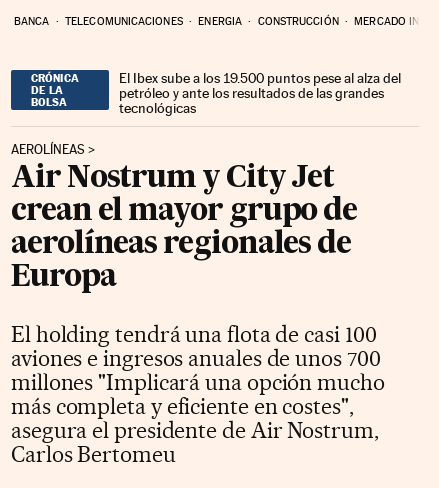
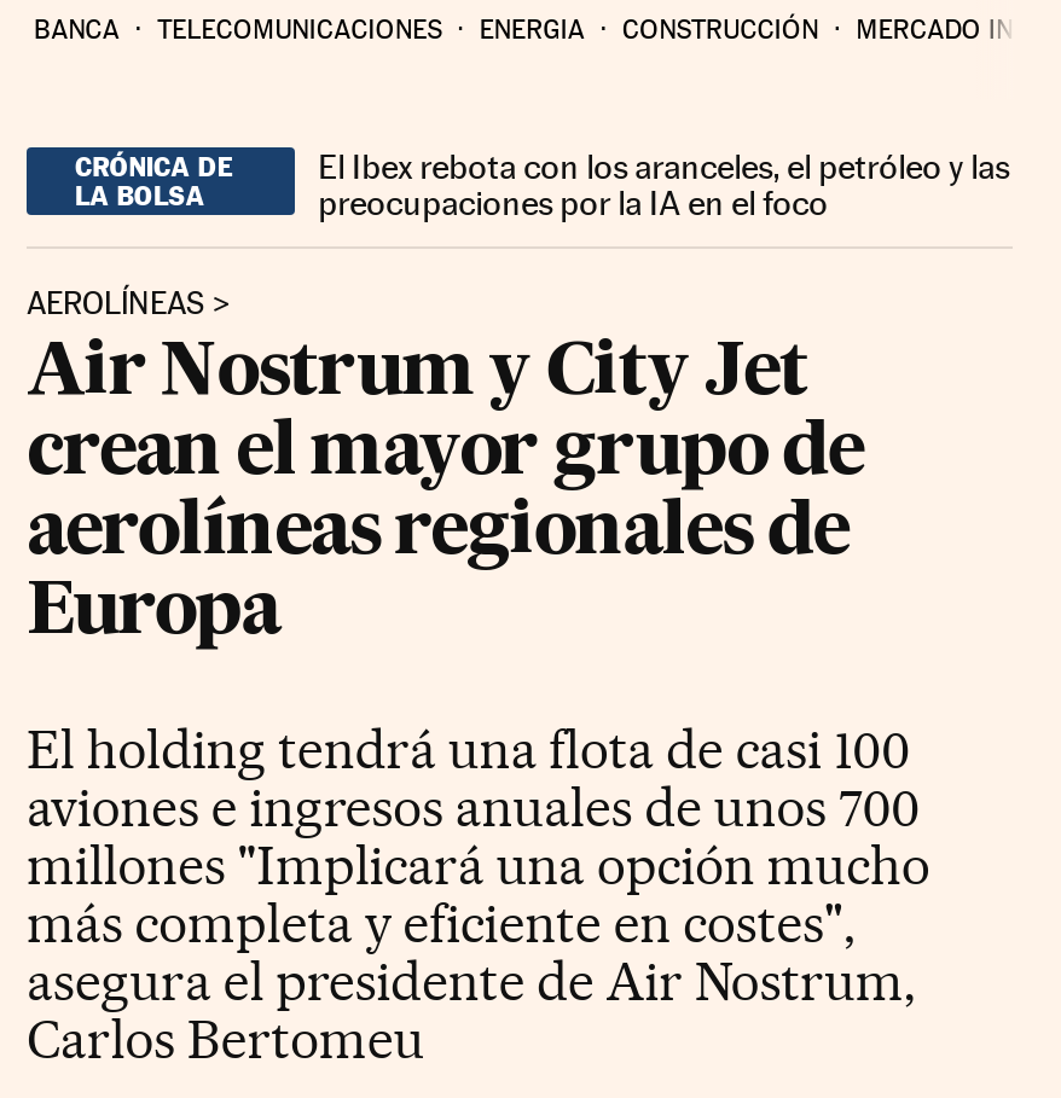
- El Ibex sube a los 19.500 puntos pese al alza del
- petróleo y ante los resultados de las grandes
- tecnológicas
+ El Ibex rebota con los aranceles, el petróleo y las
+ preocupaciones por la IA en el foco
